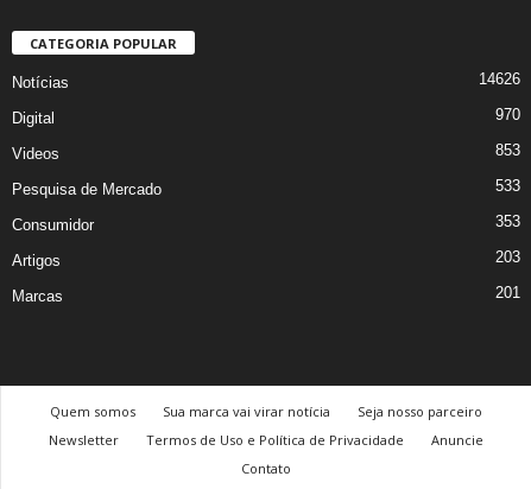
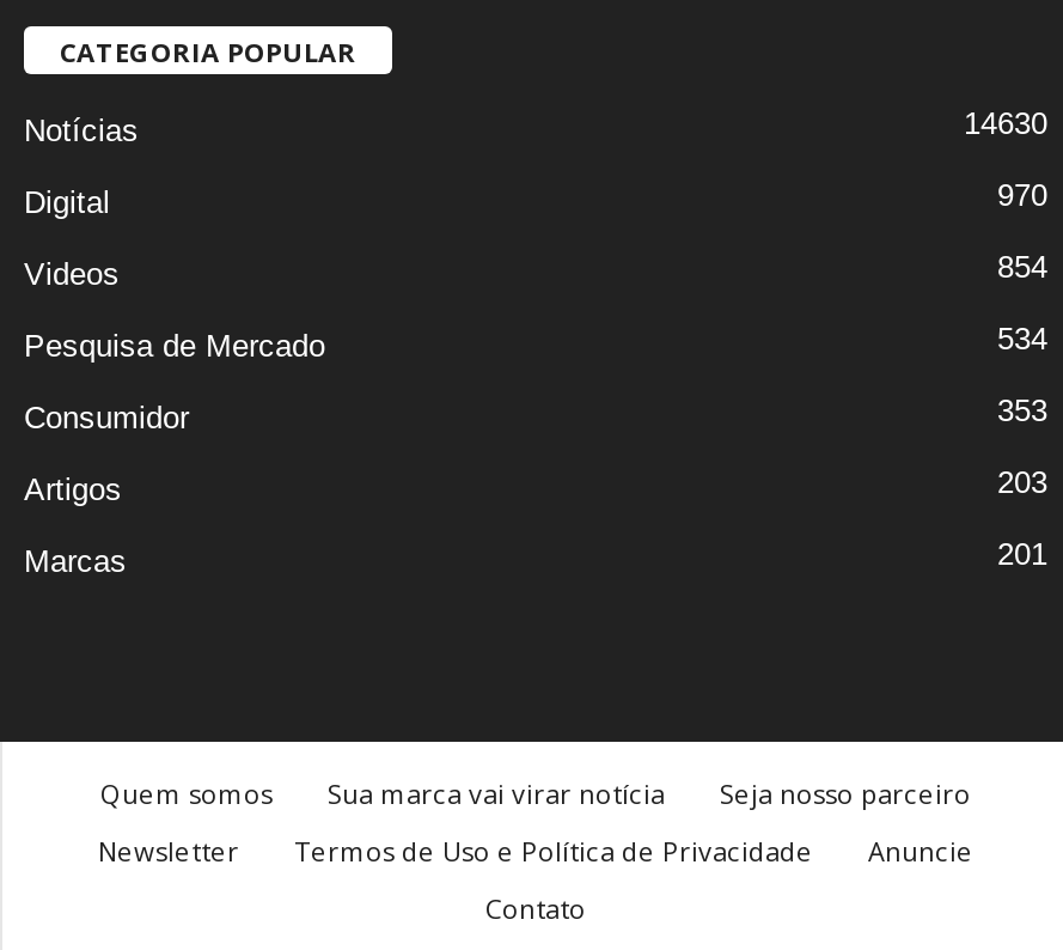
- 14626
+ 14630

- 853
+ 854

- 533
+ 534
